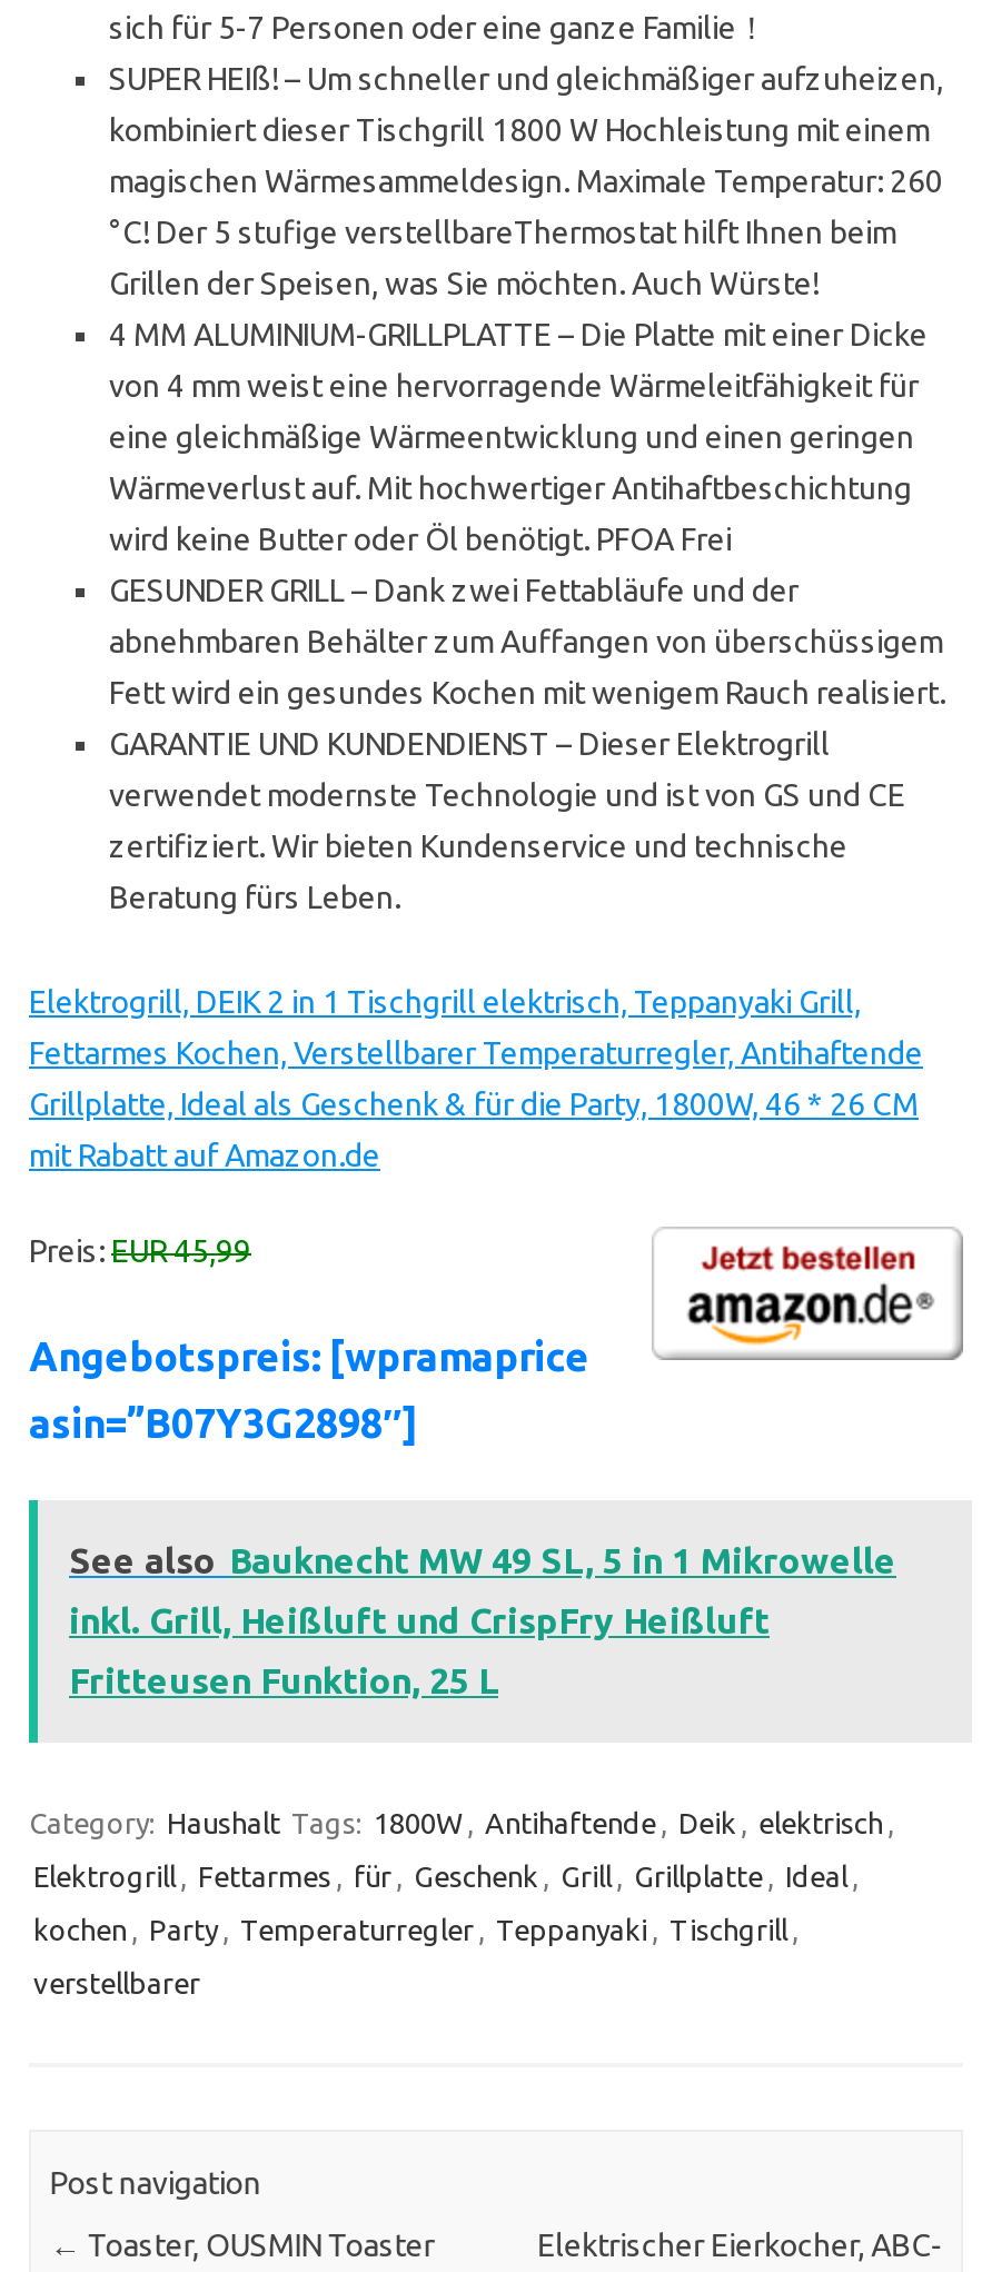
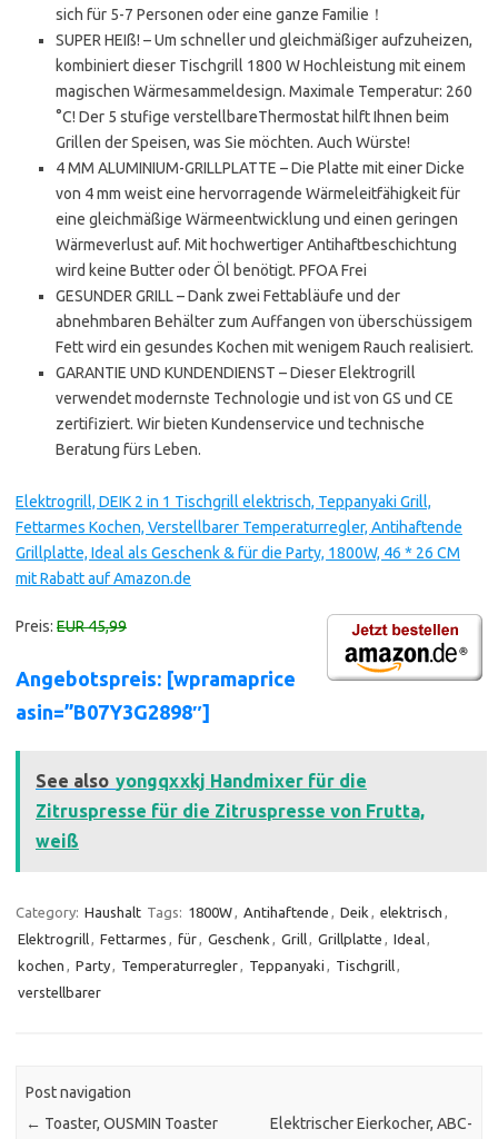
- See also Bauknecht MW 49 SL, 5 in 1 Mikrowelle
+ See also yongqxxkj Handmixer für die

- inkl. Grill, Heißluft und CrispFry Heißluft
+ Zitruspresse für die Zitruspresse von Frutta,

- Fritteusen Funktion, 25 L
+ weiß
